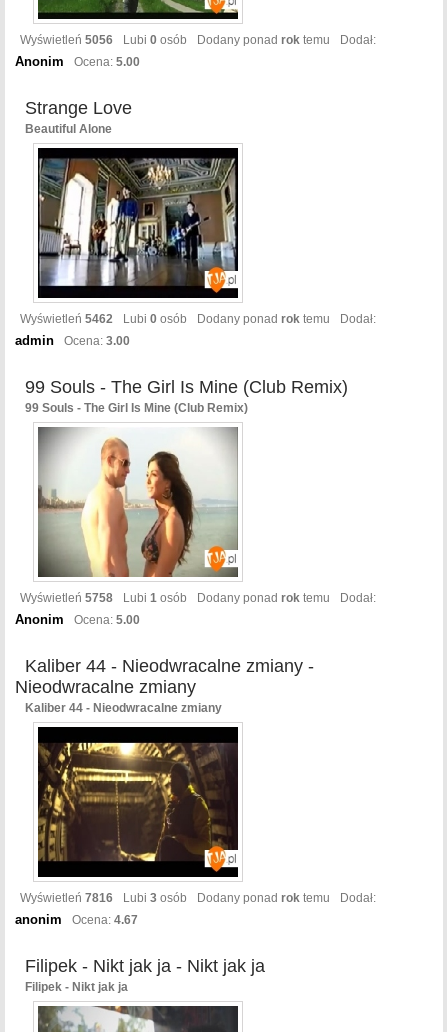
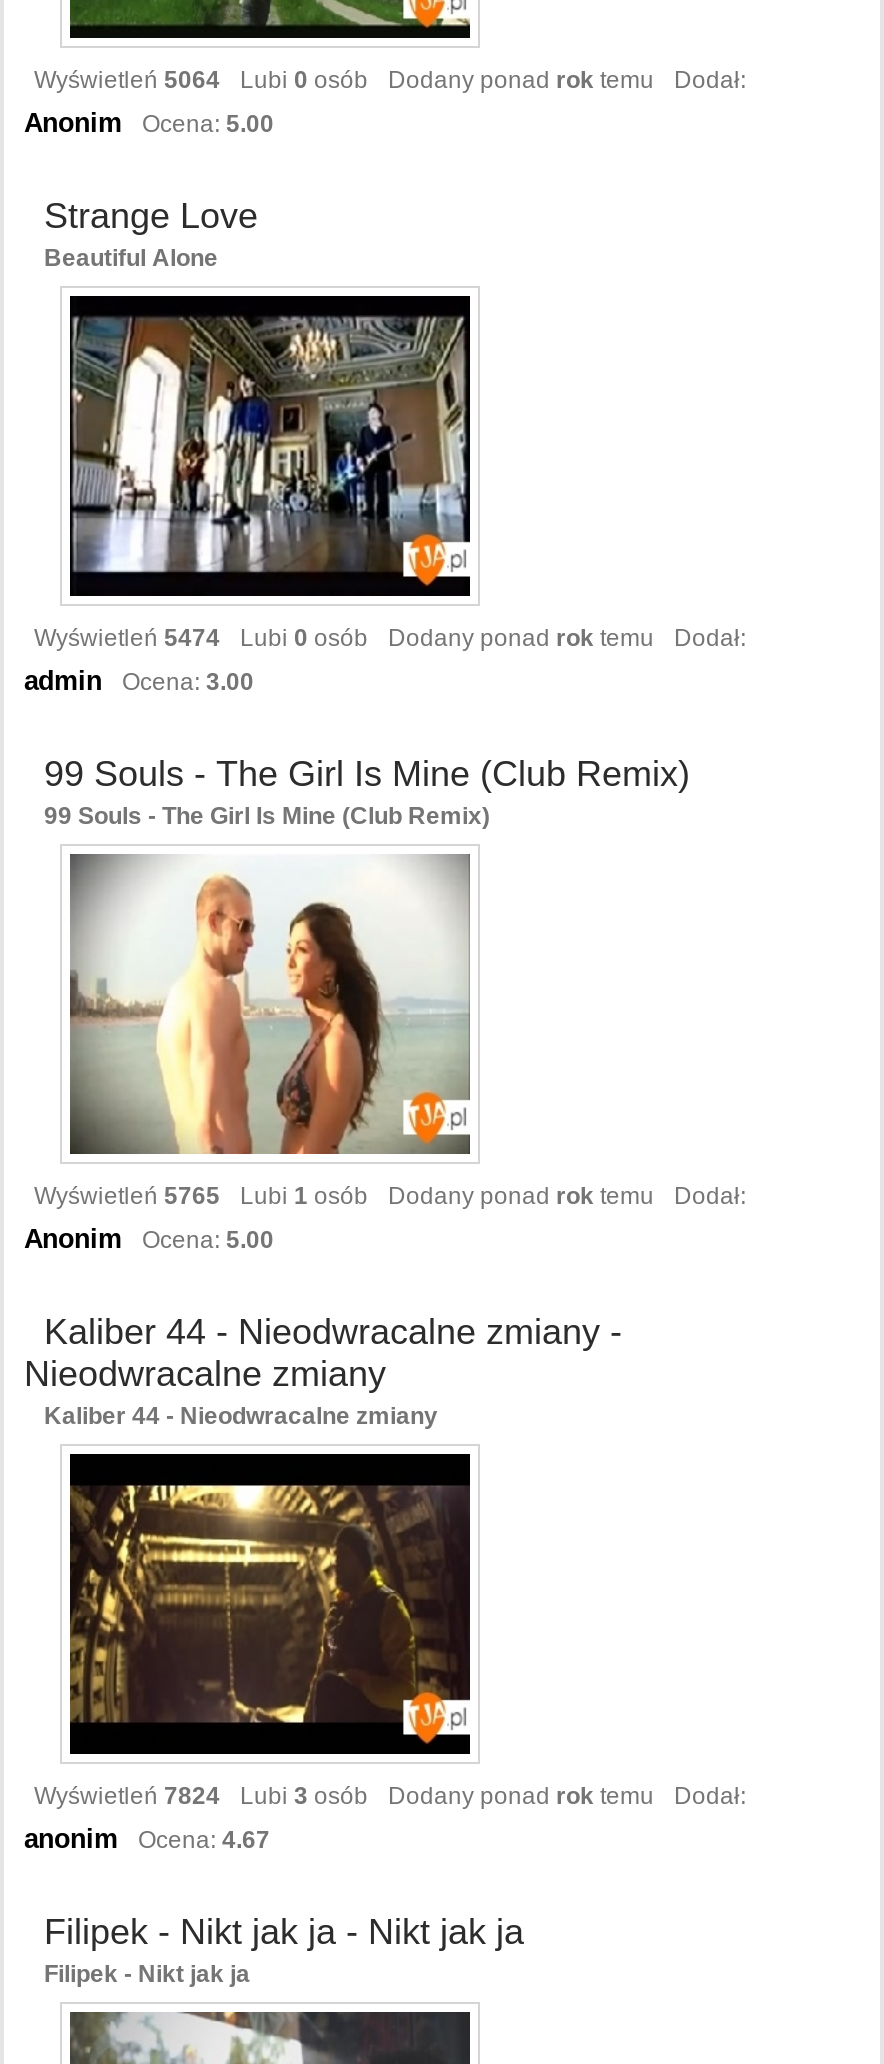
- Wyświetleń 5056 Lubi 0 osób Dodany ponad rok temu Dodał:
+ Wyświetleń 5064 Lubi 0 osób Dodany ponad rok temu Dodał:

- Wyświetleń 5462 Lubi 0 osób Dodany ponad rok temu Dodał:
+ Wyświetleń 5474 Lubi 0 osób Dodany ponad rok temu Dodał:

- Wyświetleń 5758 Lubi 1 osób Dodany ponad rok temu Dodał:
+ Wyświetleń 5765 Lubi 1 osób Dodany ponad rok temu Dodał:

- Wyświetleń 7816 Lubi 3 osób Dodany ponad rok temu Dodał:
+ Wyświetleń 7824 Lubi 3 osób Dodany ponad rok temu Dodał:
